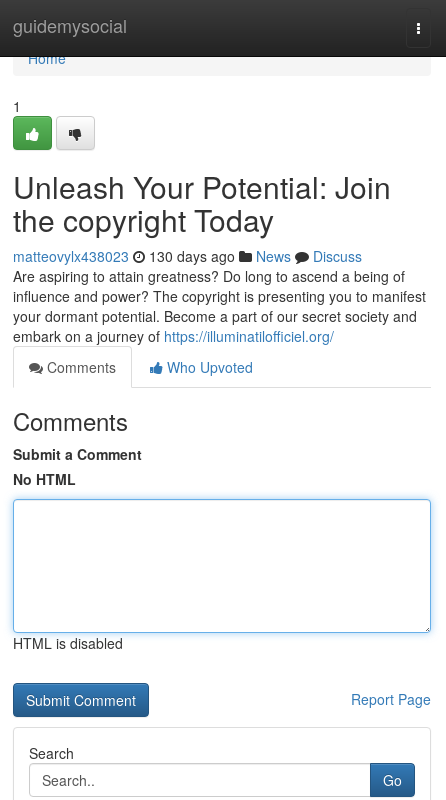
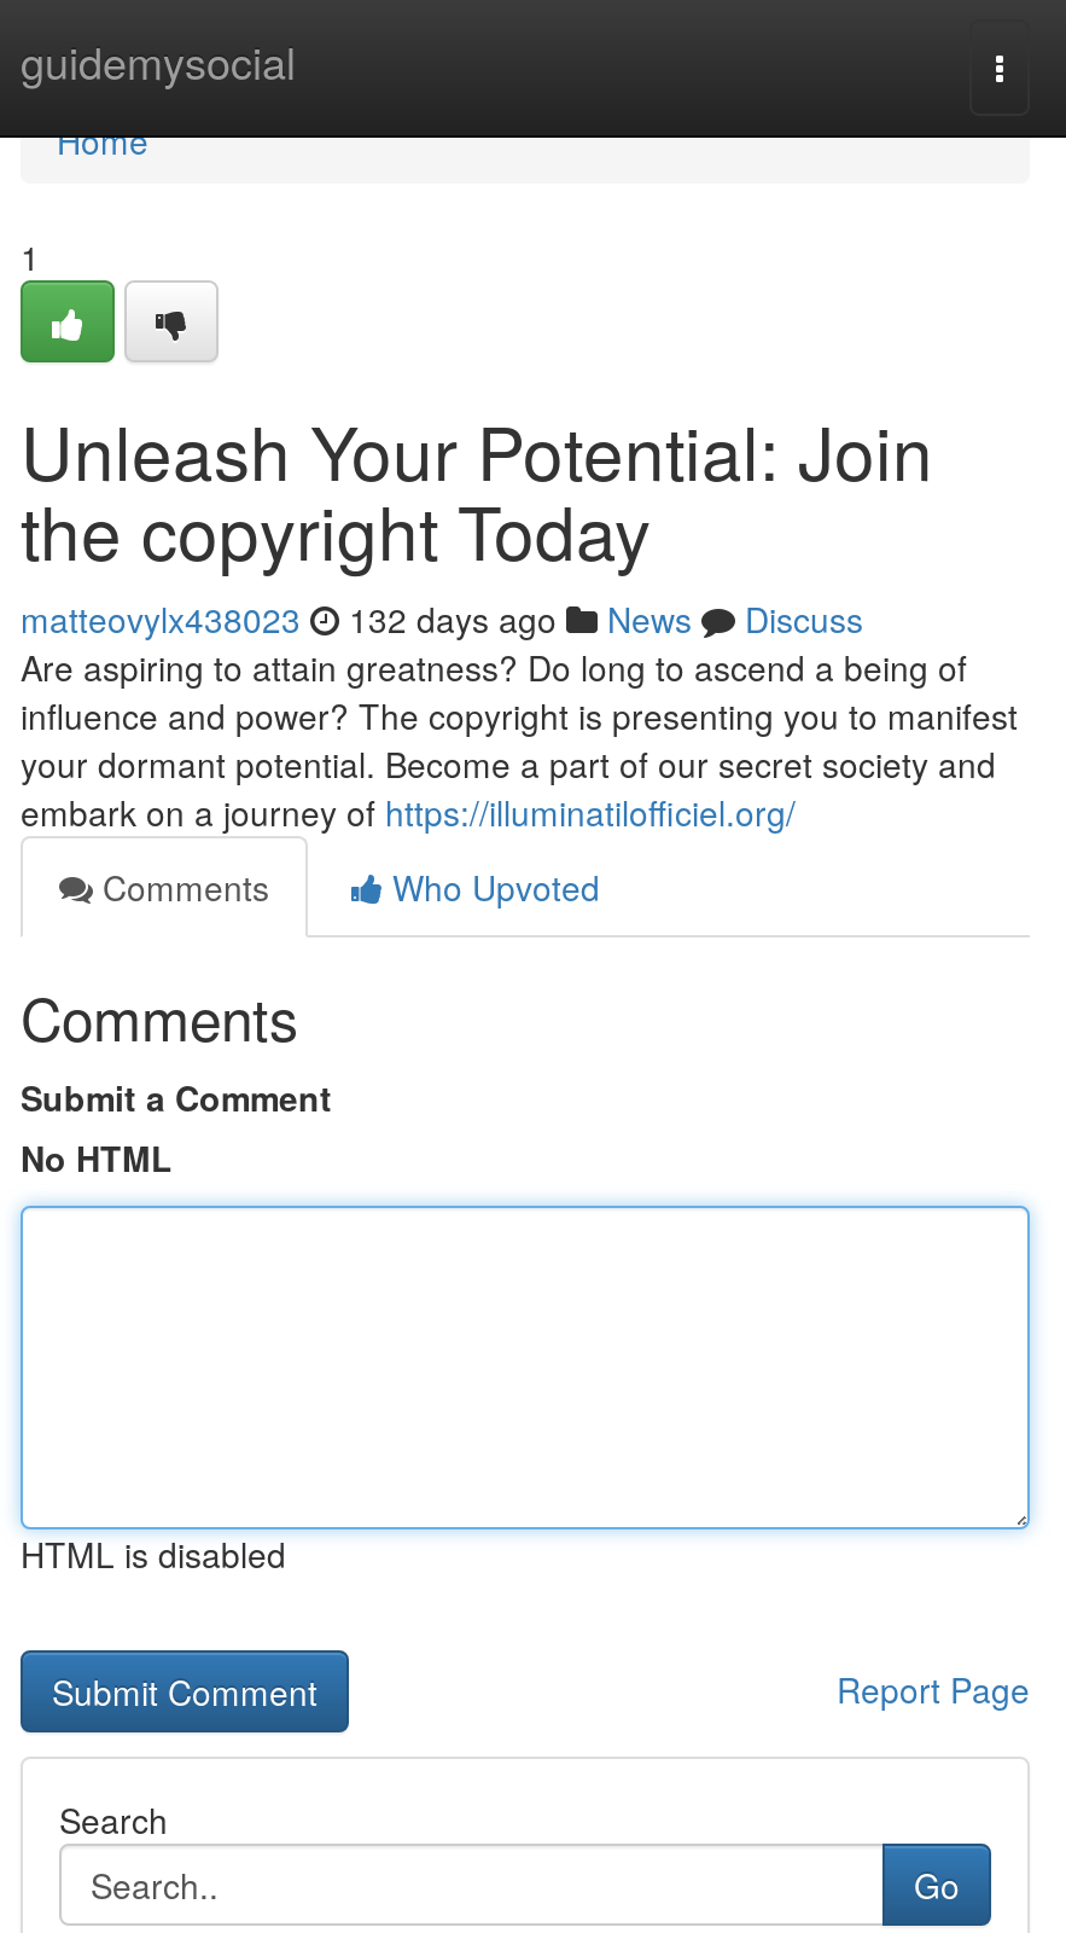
- matteovylx438023 130 days ago News Discuss
+ matteovylx438023 132 days ago News Discuss
